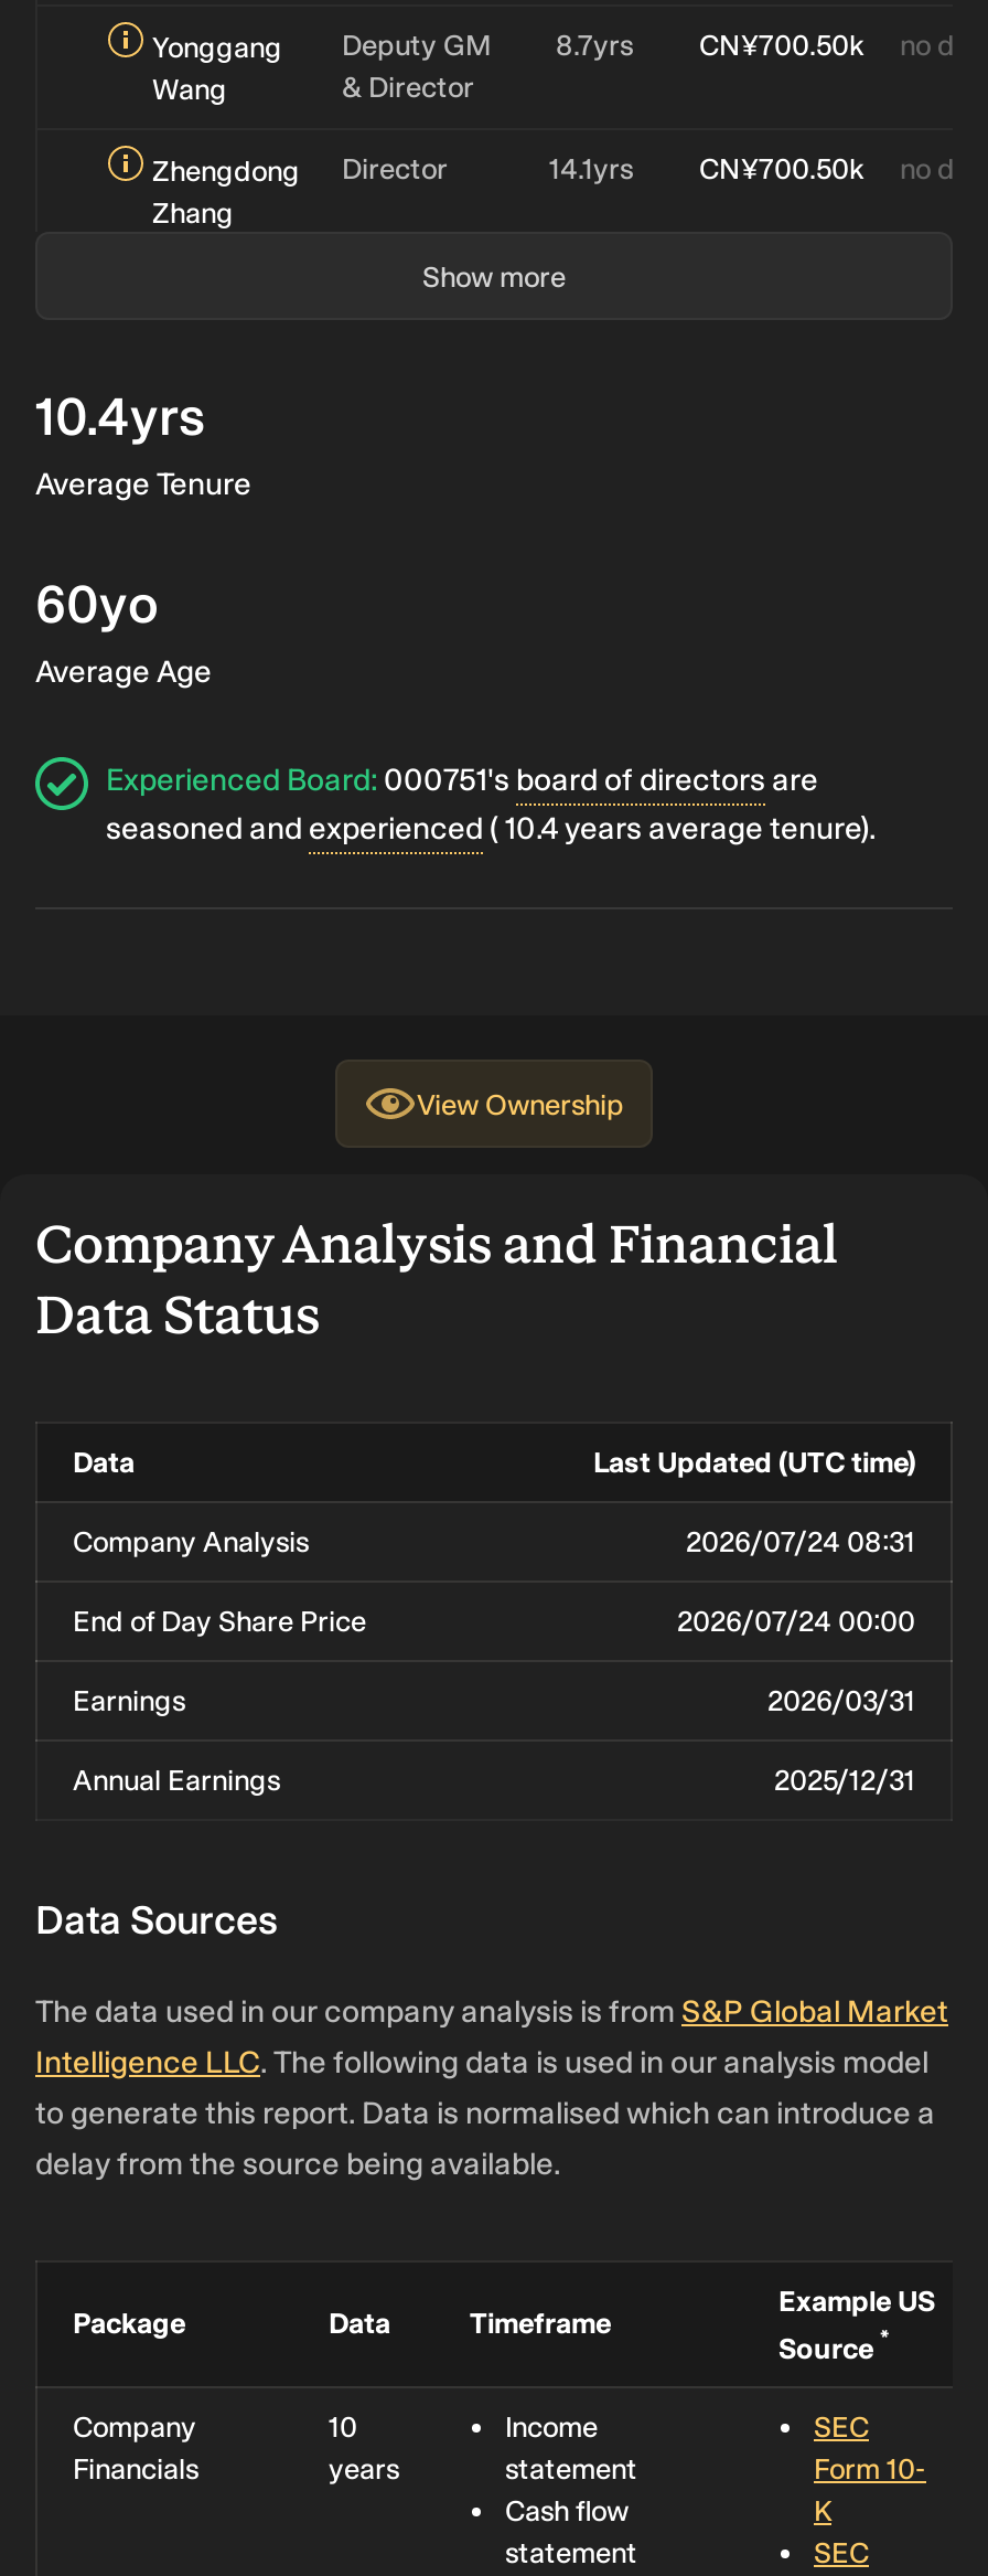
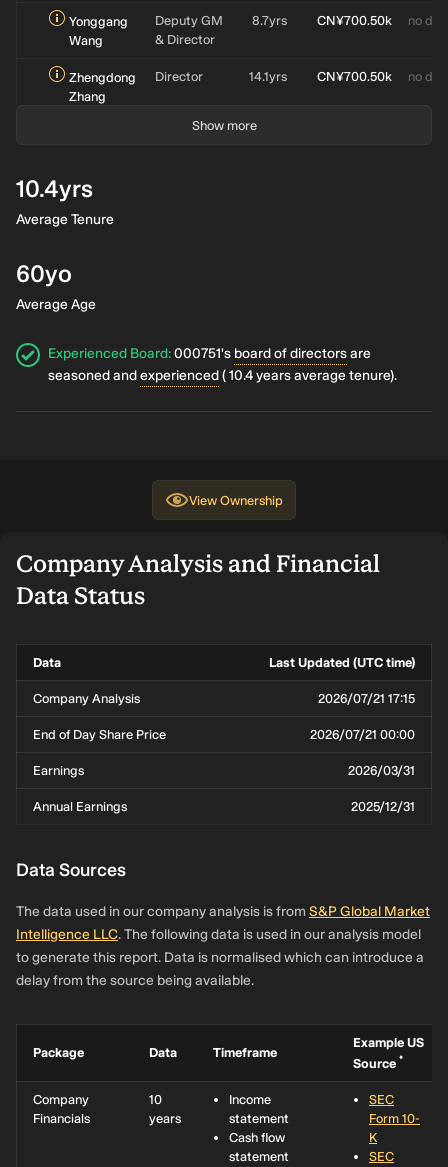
- 2026/07/24 08:31
+ 2026/07/21 17:15

- 2026/07/24 00:00
+ 2026/07/21 00:00
